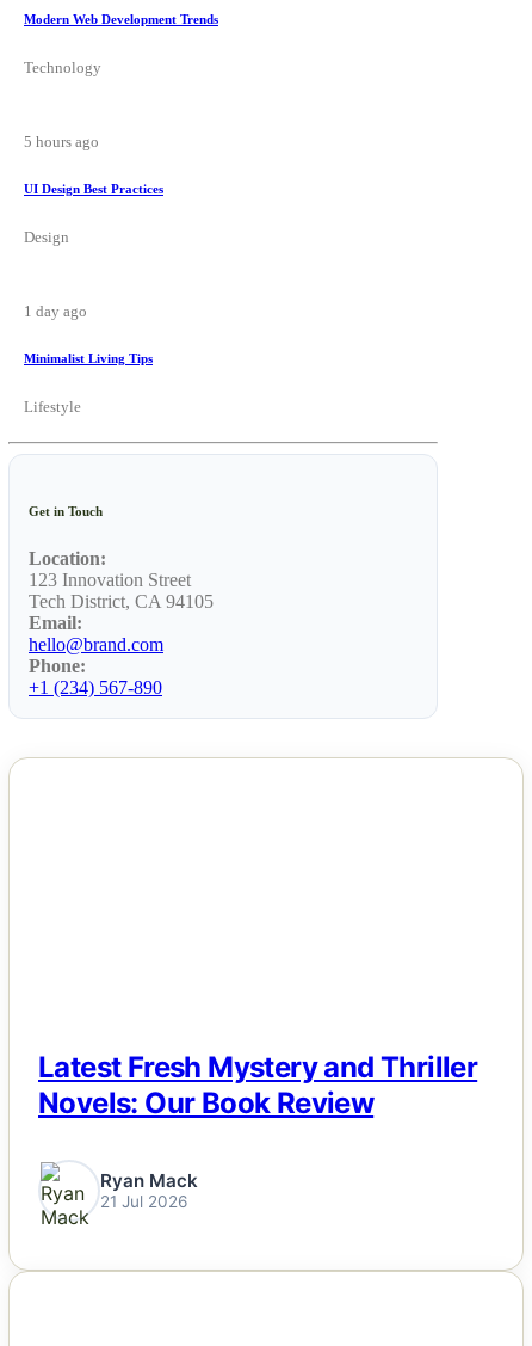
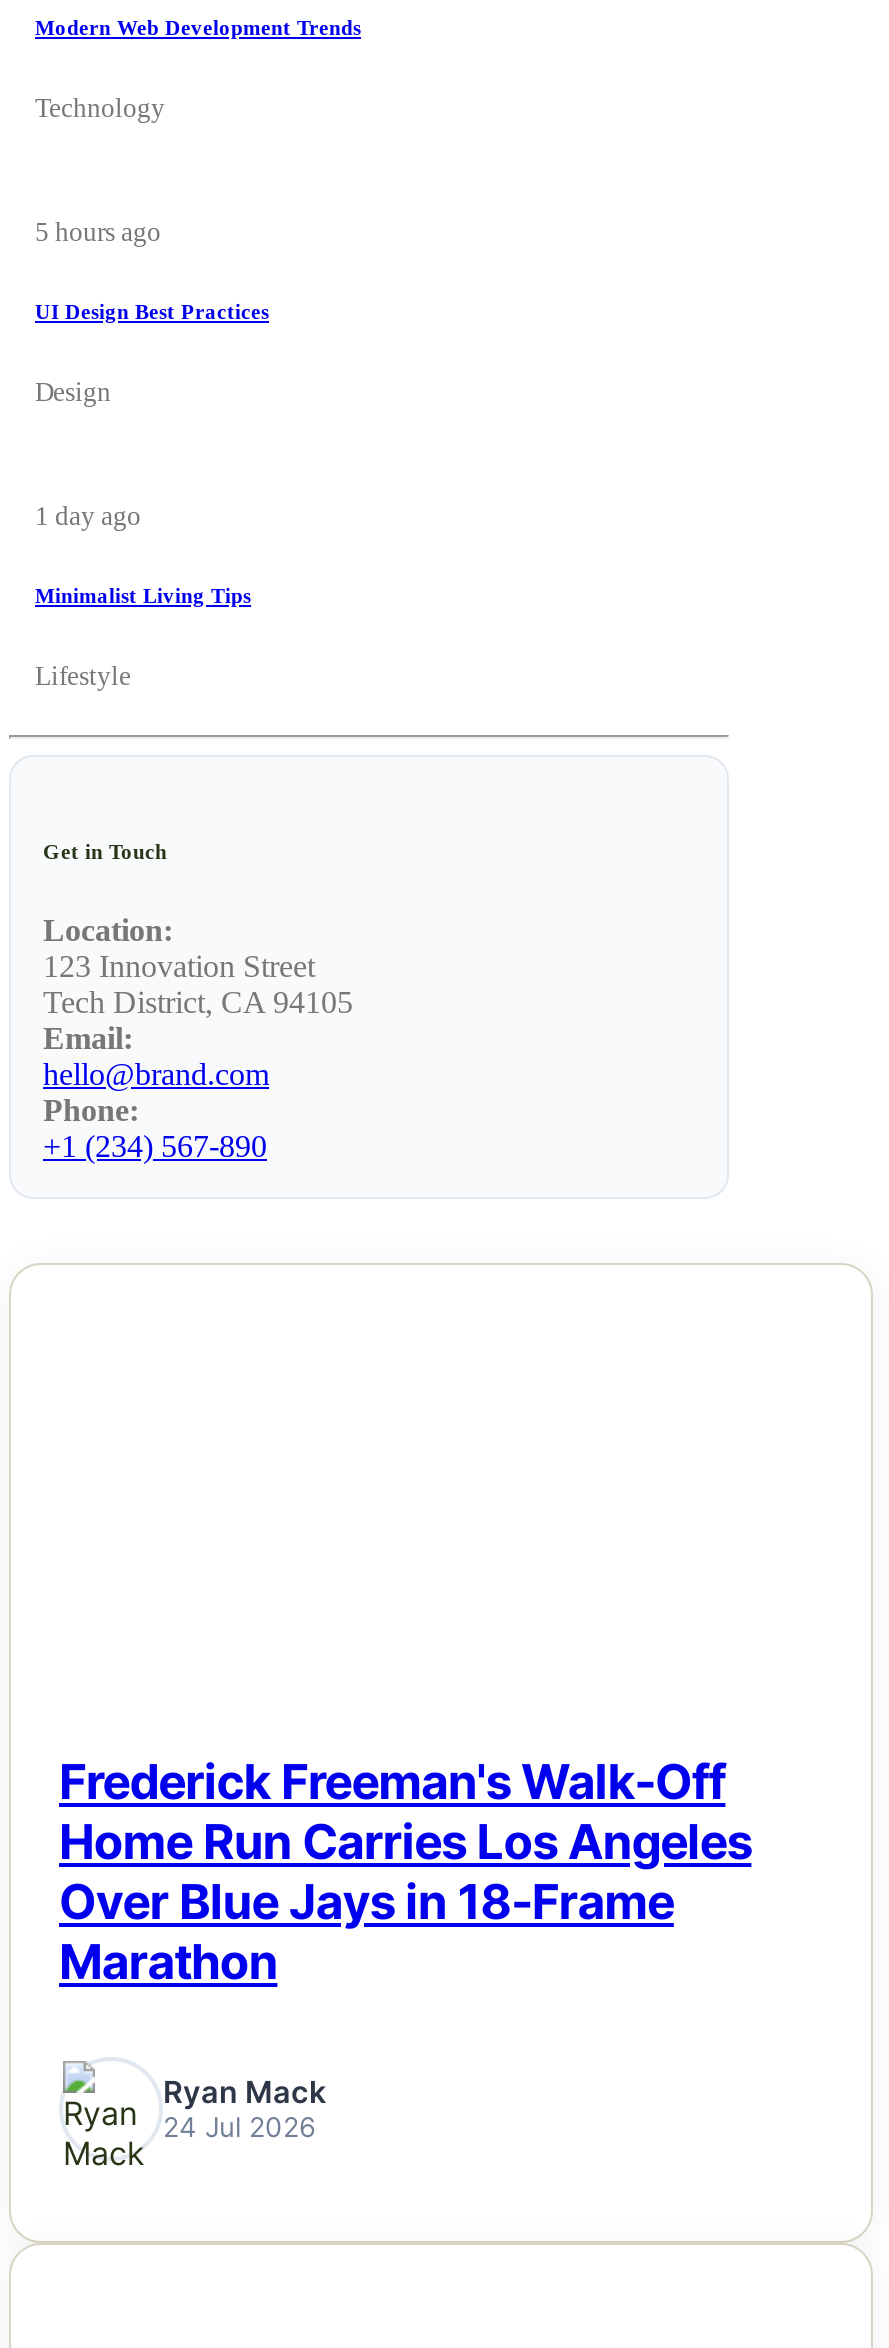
- Latest Fresh Mystery and Thriller
- Novels: Our Book Review
+ Frederick Freeman's Walk-Off
+ Home Run Carries Los Angeles
+ Over Blue Jays in 18-Frame
+ Marathon

- 21 Jul 2026
+ 24 Jul 2026
